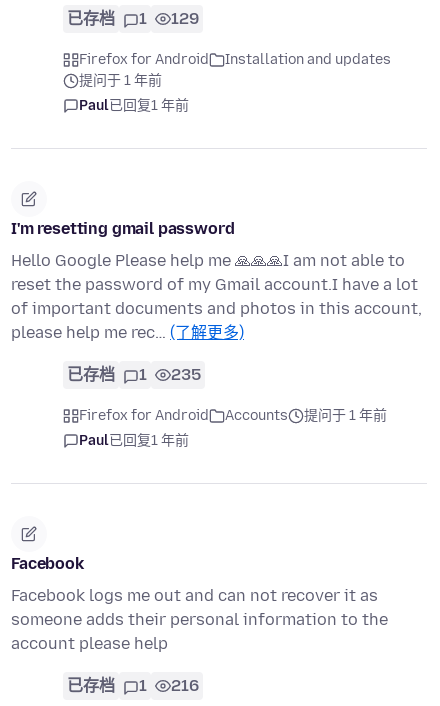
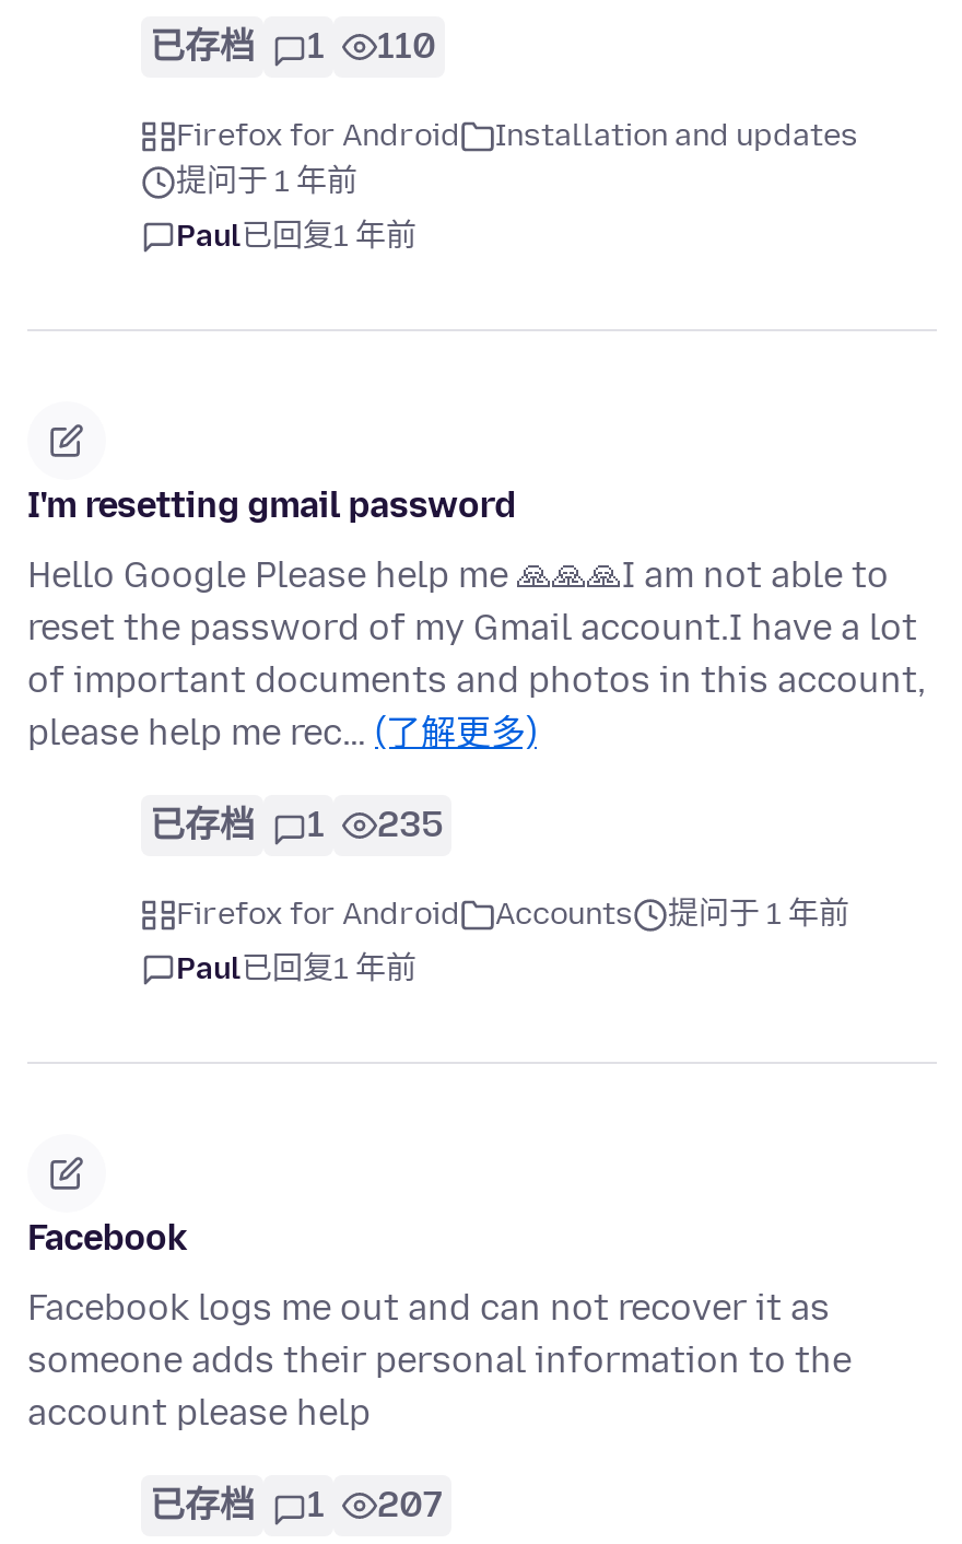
- 已存档 1 129
+ 已存档 1 110

- 已存档 1 216
+ 已存档 1 207
